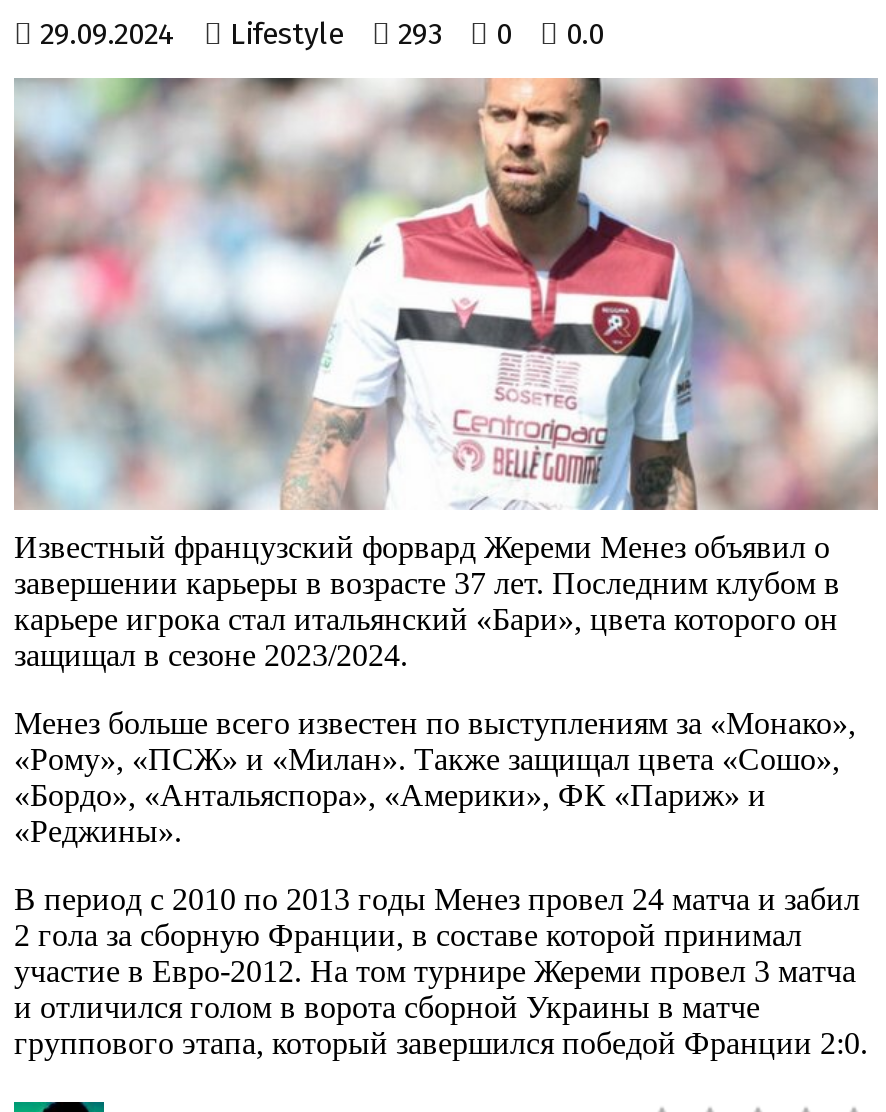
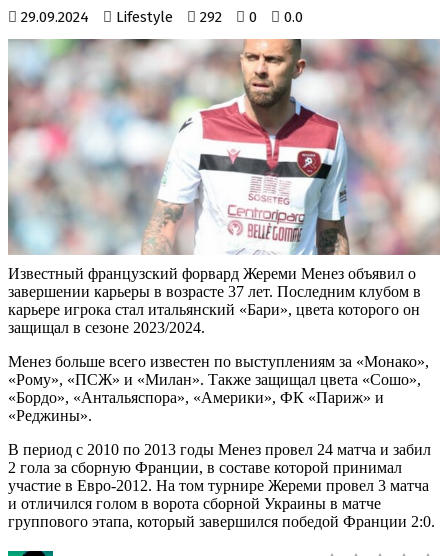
- 29.09.2024 Lifestyle 293 0 0.0
+ 29.09.2024 Lifestyle 292 0 0.0
